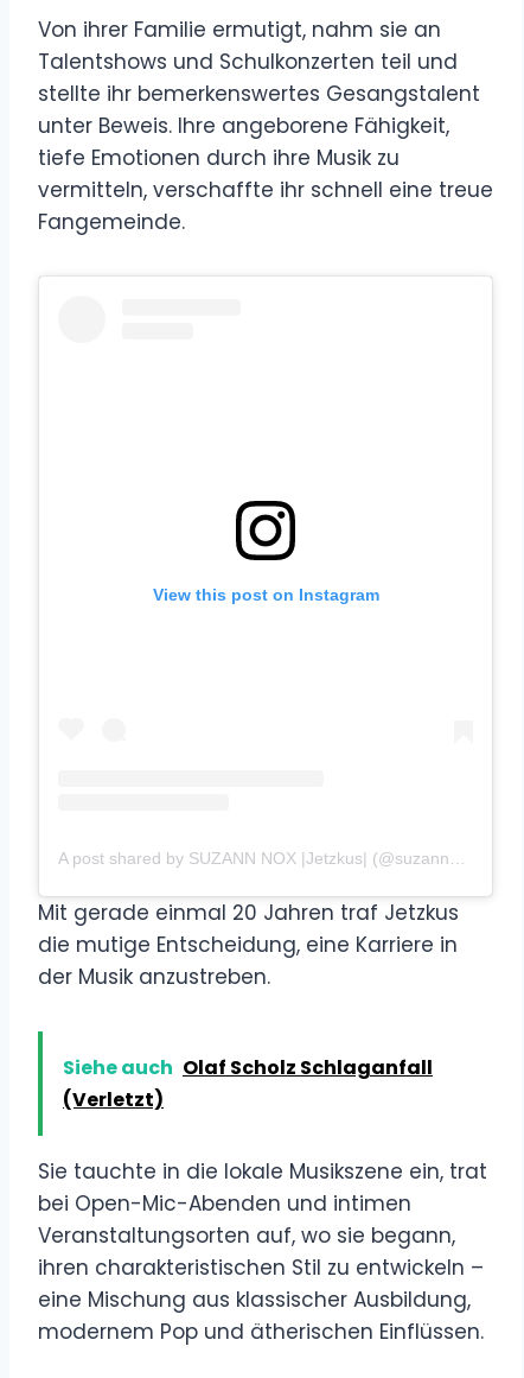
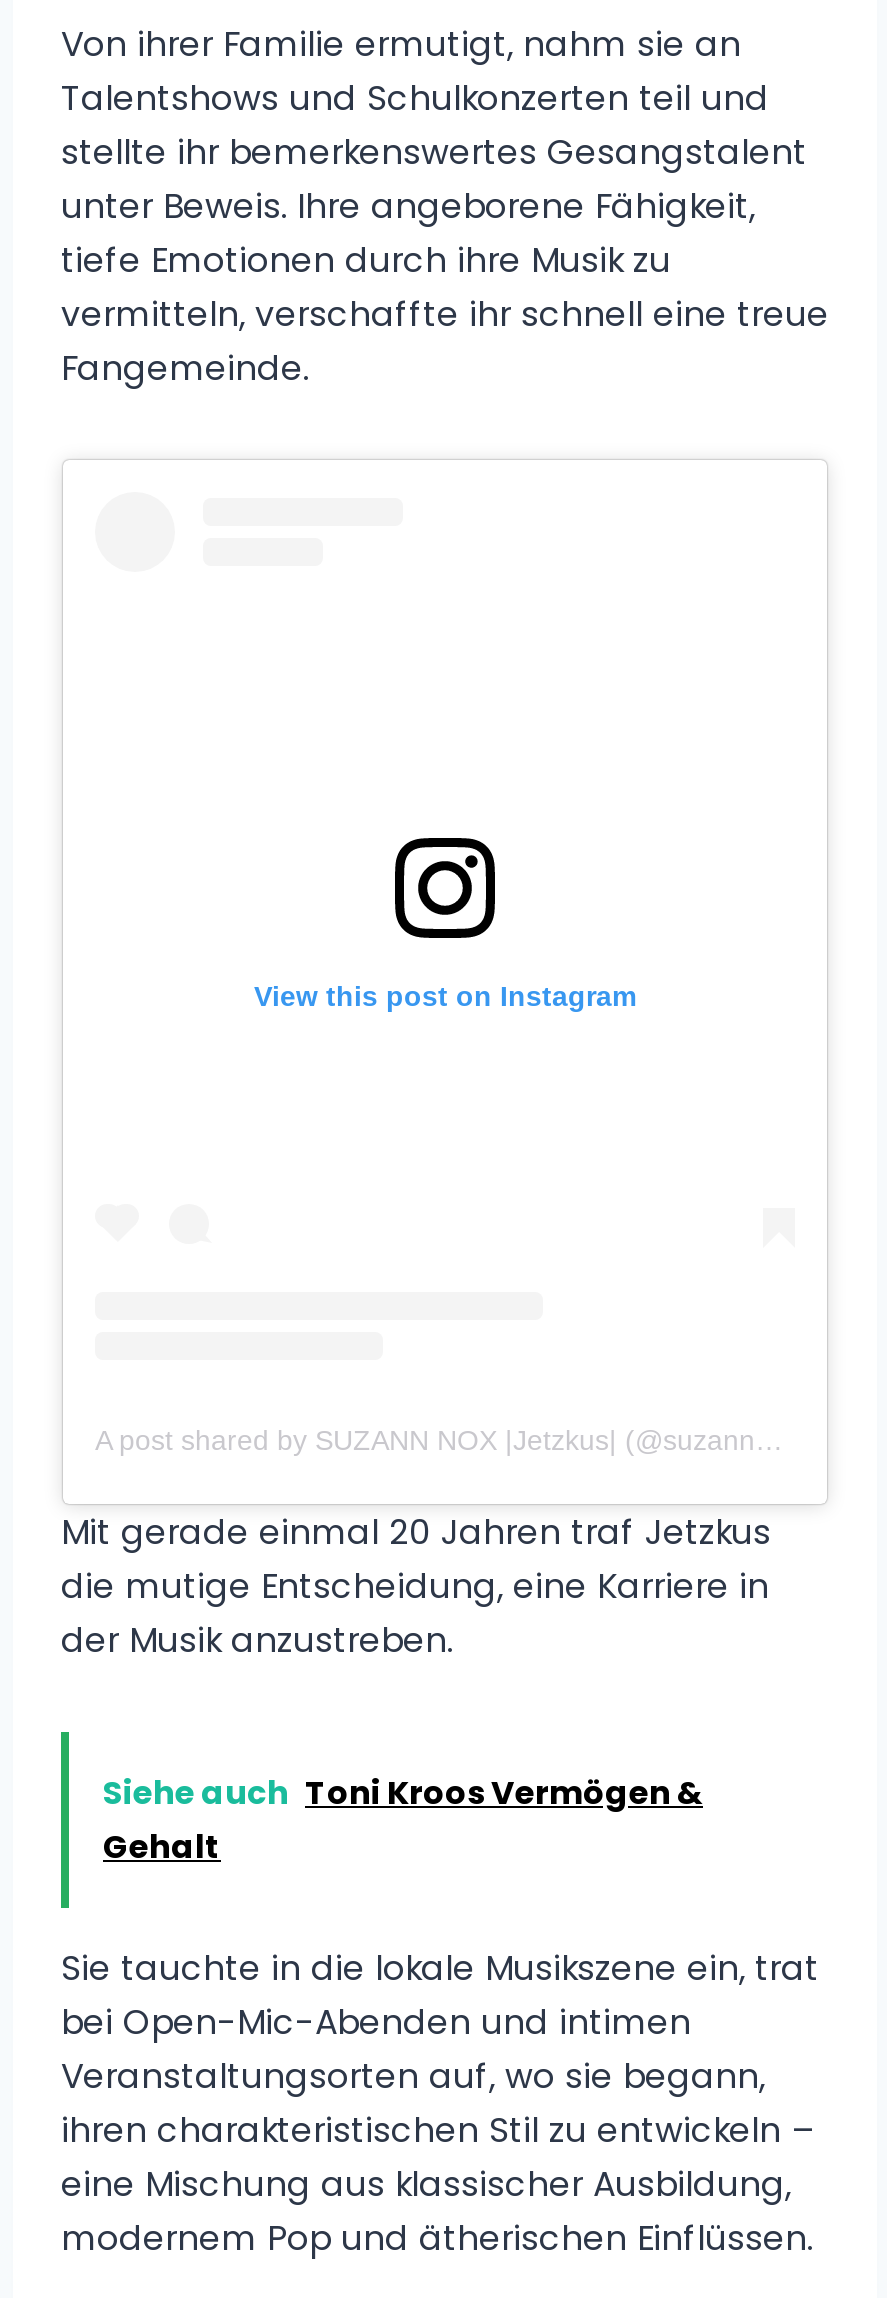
- Siehe auch Olaf Scholz Schlaganfall
- (Verletzt)
+ Siehe auch Toni Kroos Vermögen &
+ Gehalt
